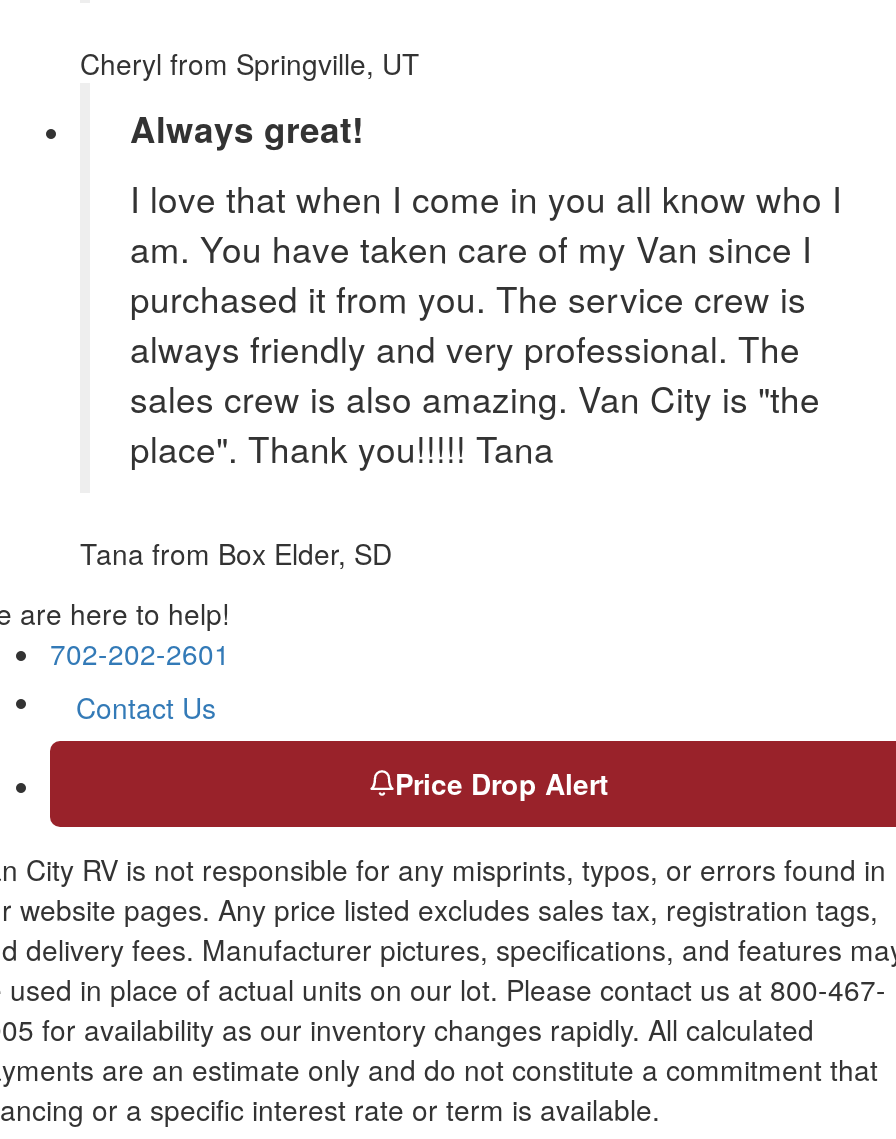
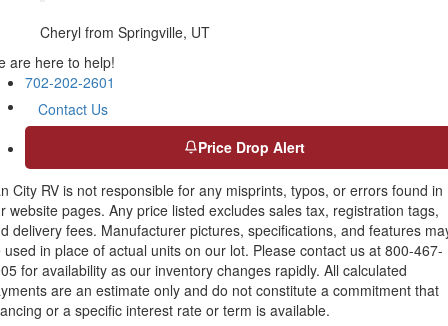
- Always great!
- I love that when I come in you all know who I
- am. You have taken care of my Van since I
- purchased it from you. The service crew is
- always friendly and very professional. The
- sales crew is also amazing. Van City is "the
- place". Thank you!!!!! Tana
- Tana from Box Elder, SD
